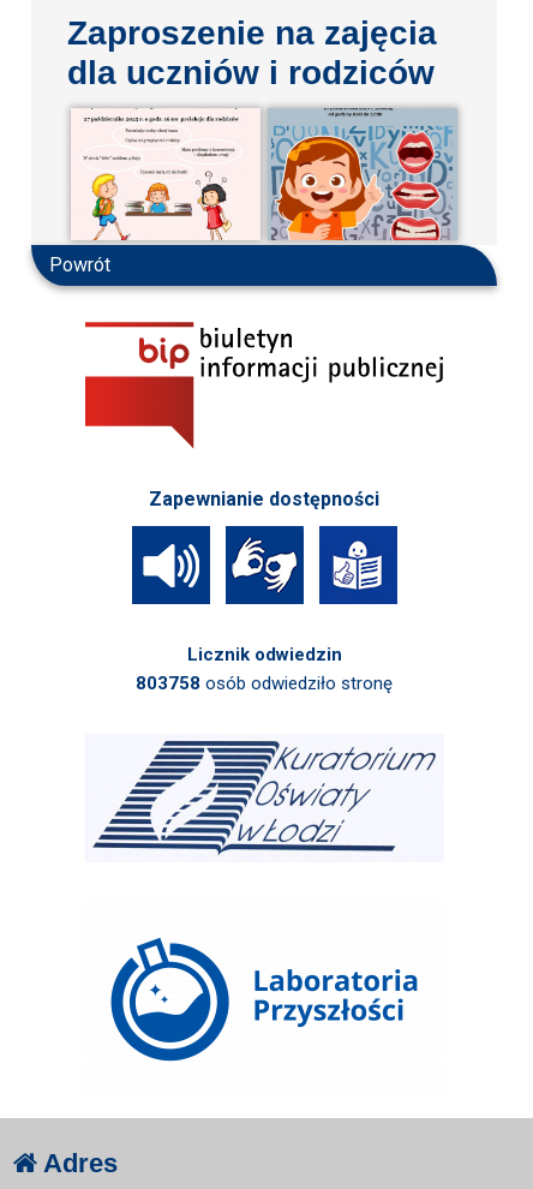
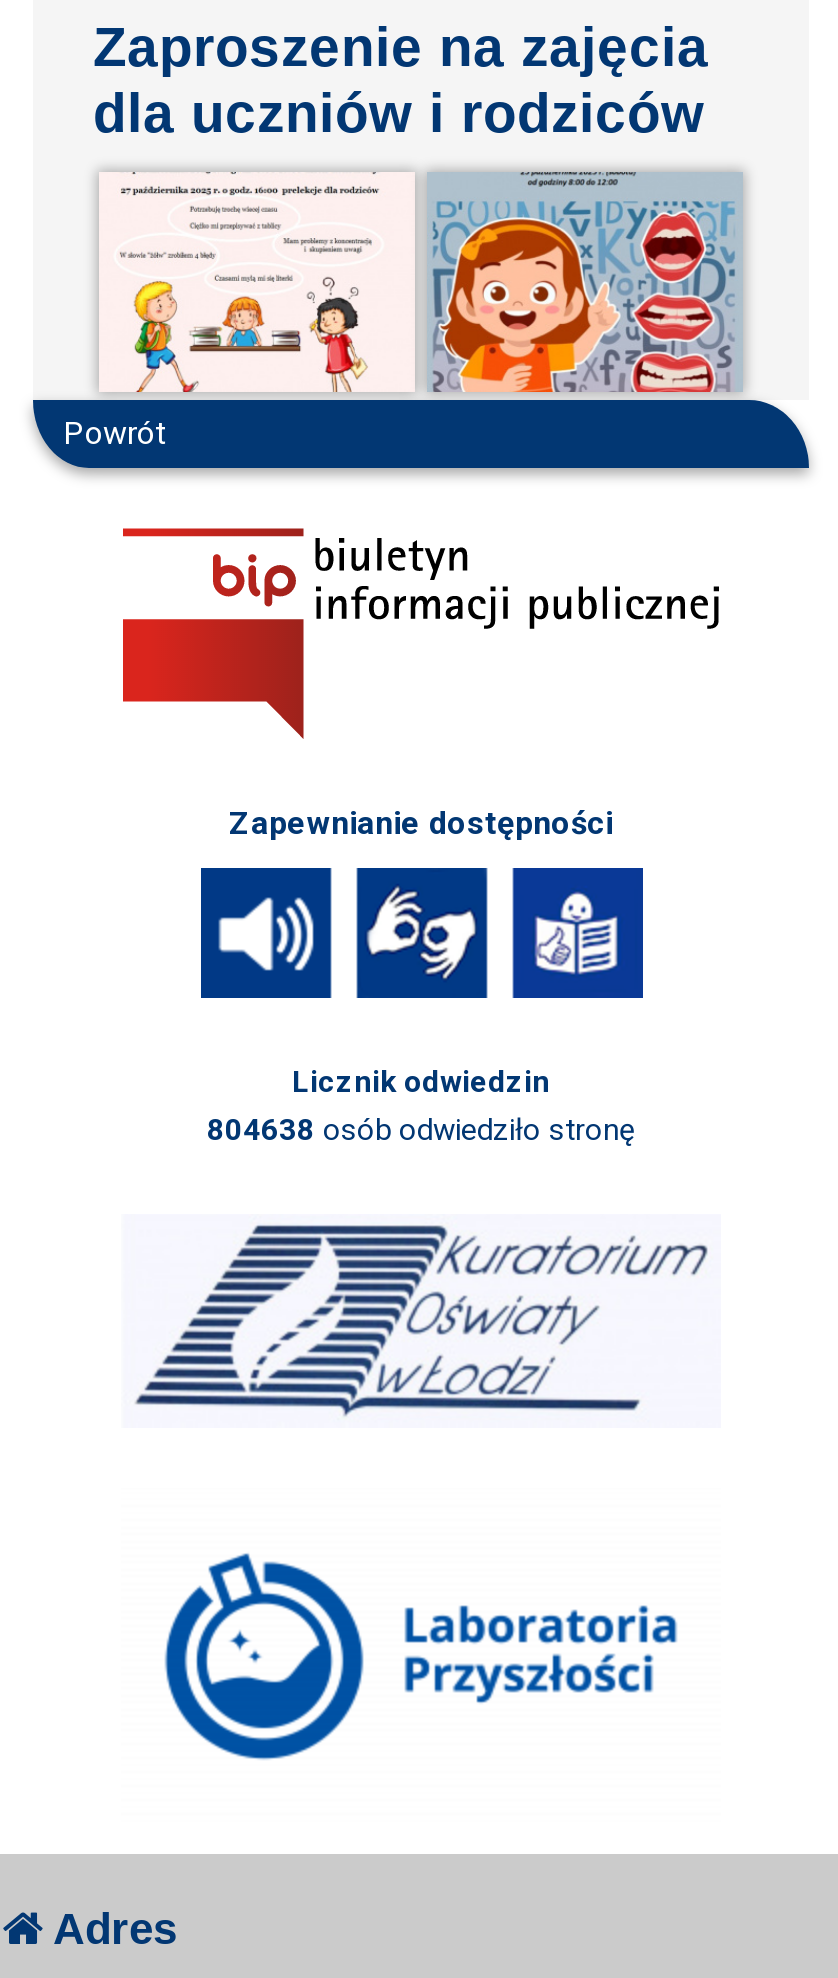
- 803758 osób odwiedziło stronę
+ 804638 osób odwiedziło stronę
